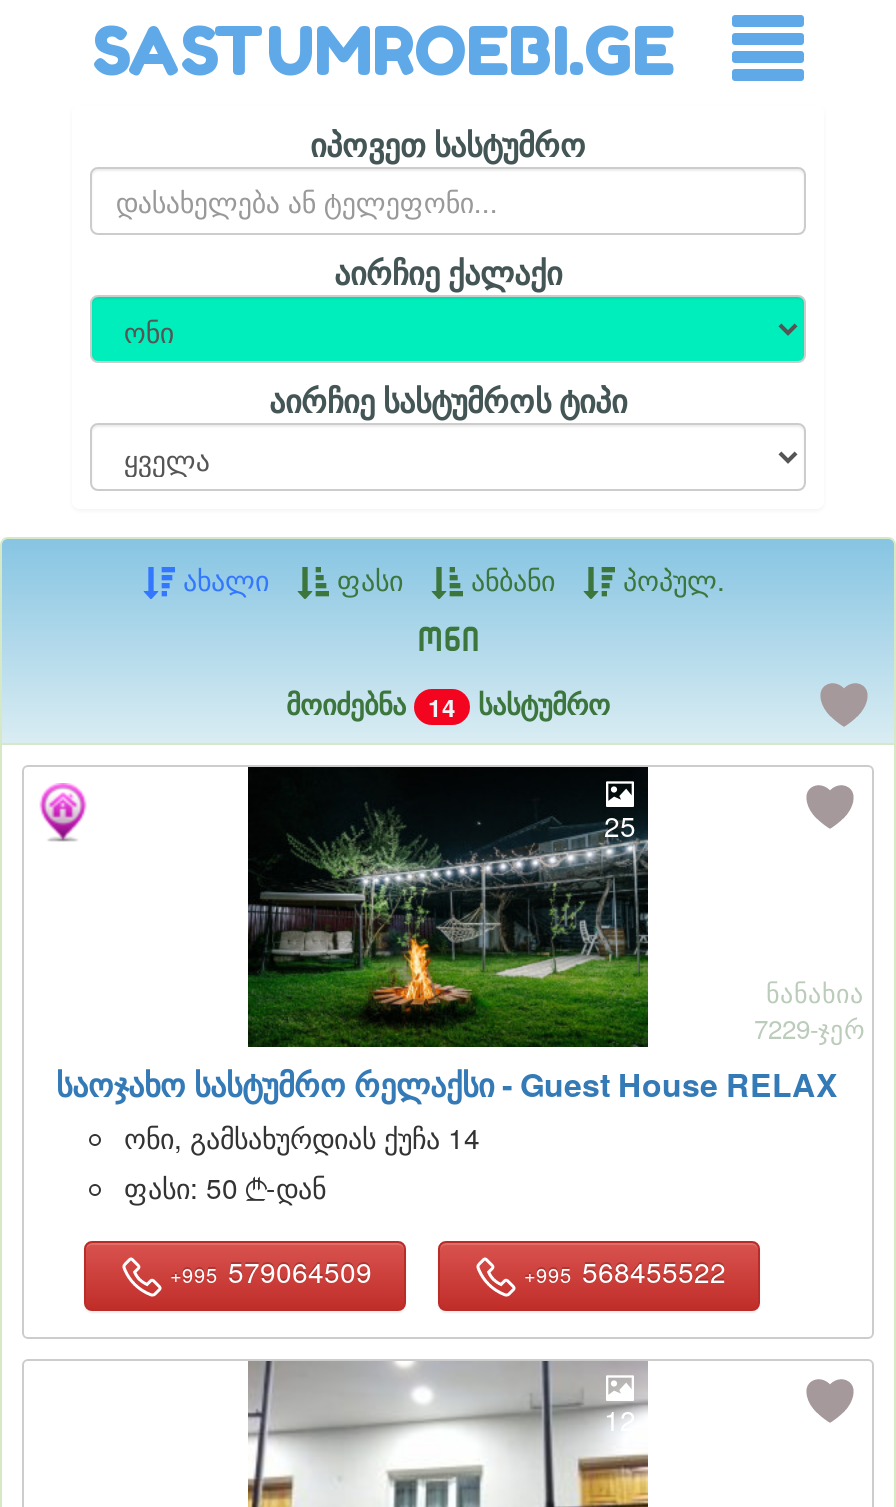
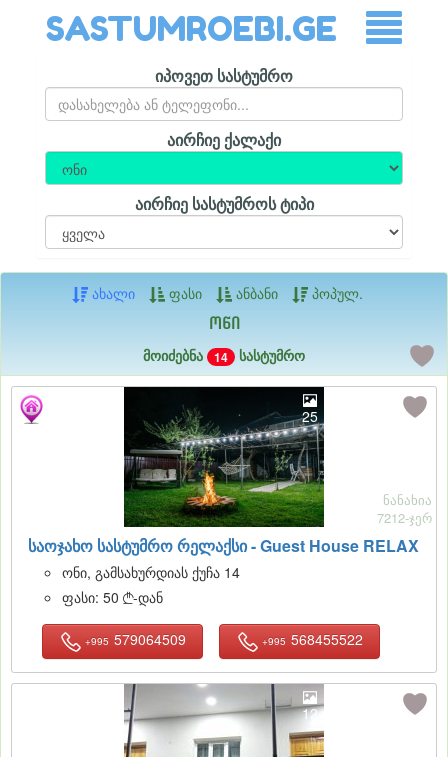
- 7229-ჯერ
+ 7212-ჯერ
